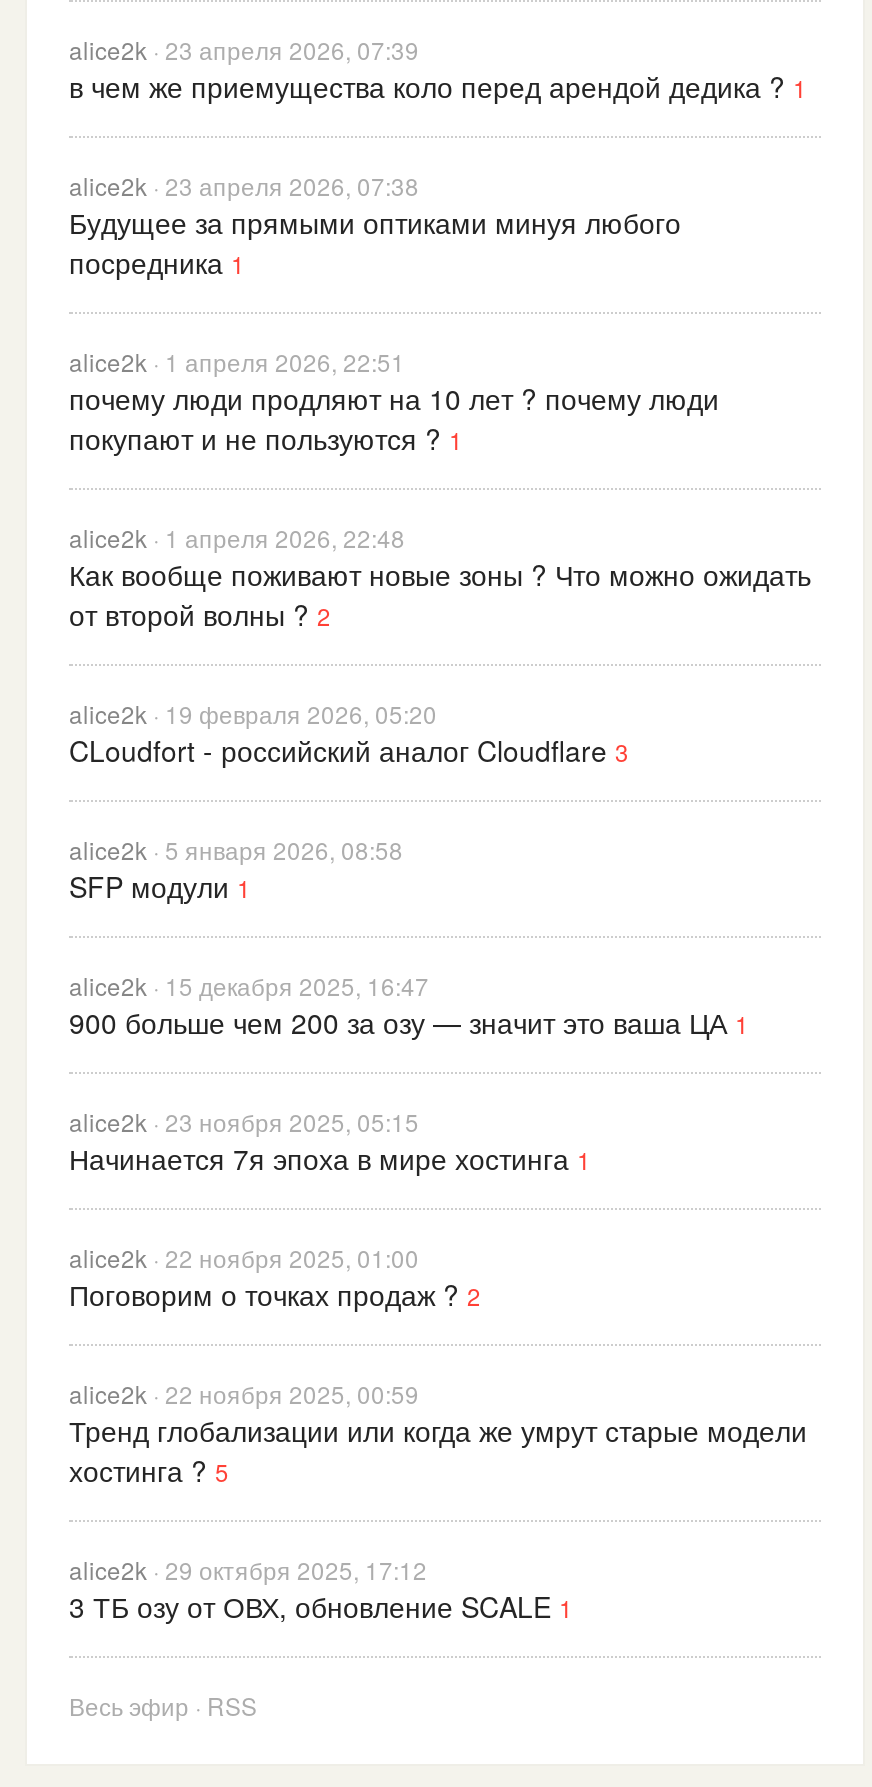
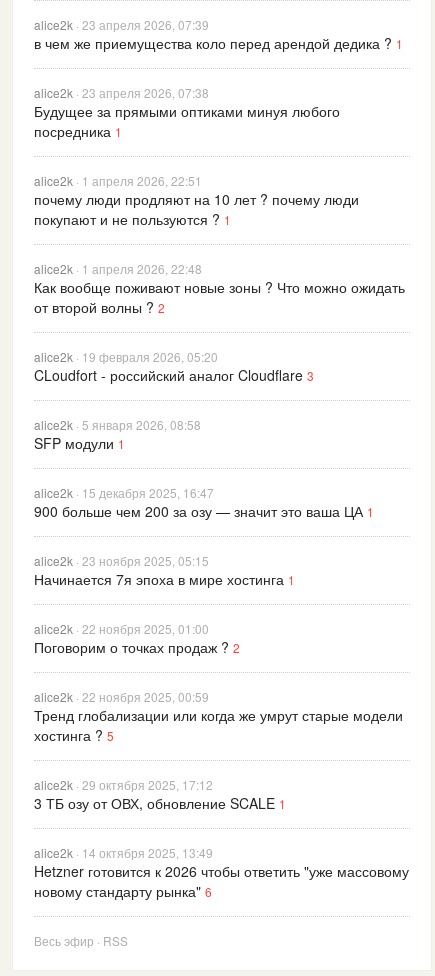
+ alice2k · 14 октября 2025, 13:49
+ Hetzner готовится к 2026 чтобы ответить "уже массовому
+ новому стандарту рынка" 6
